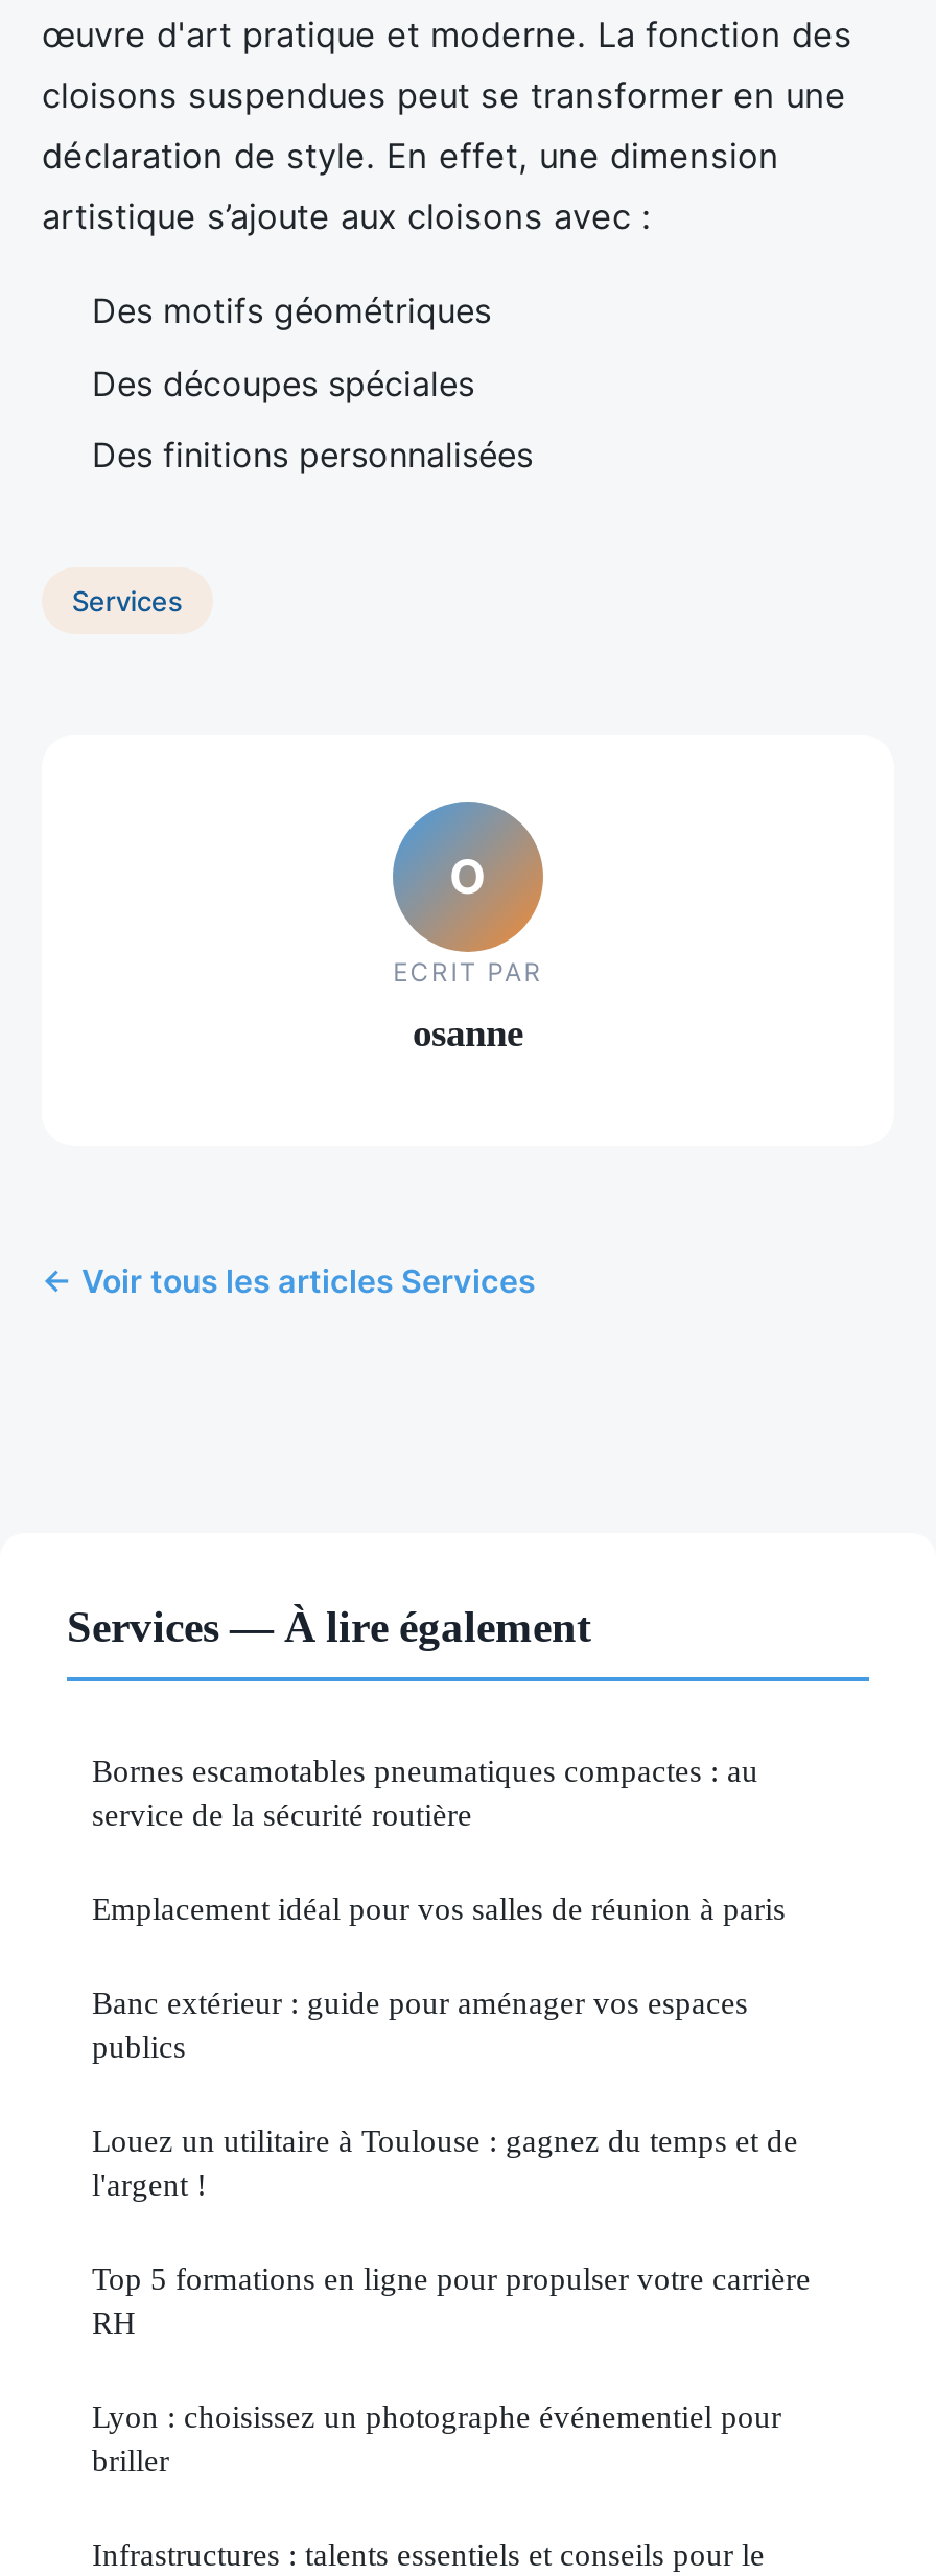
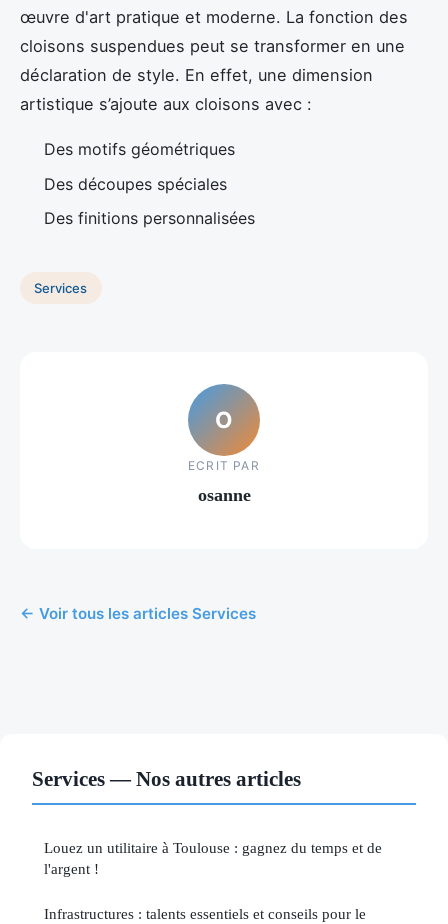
- Services — À lire également
- Bornes escamotables pneumatiques compactes : au
- service de la sécurité routière
- Emplacement idéal pour vos salles de réunion à paris
- Banc extérieur : guide pour aménager vos espaces
- publics
+ Services — Nos autres articles

- Top 5 formations en ligne pour propulser votre carrière
- RH
- Lyon : choisissez un photographe événementiel pour
- briller
